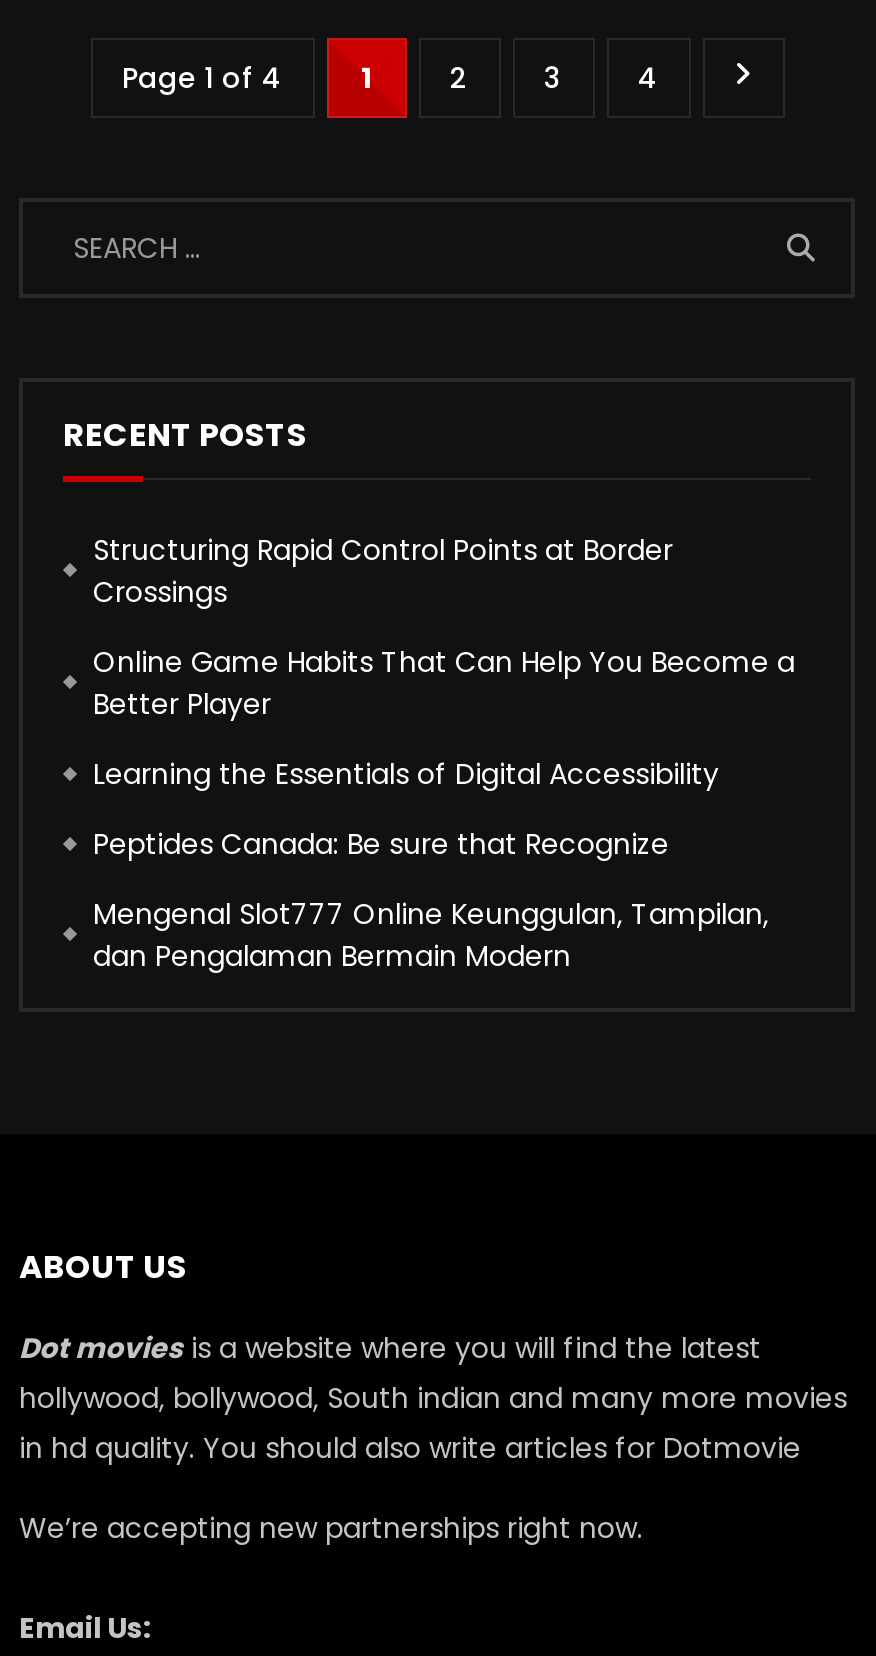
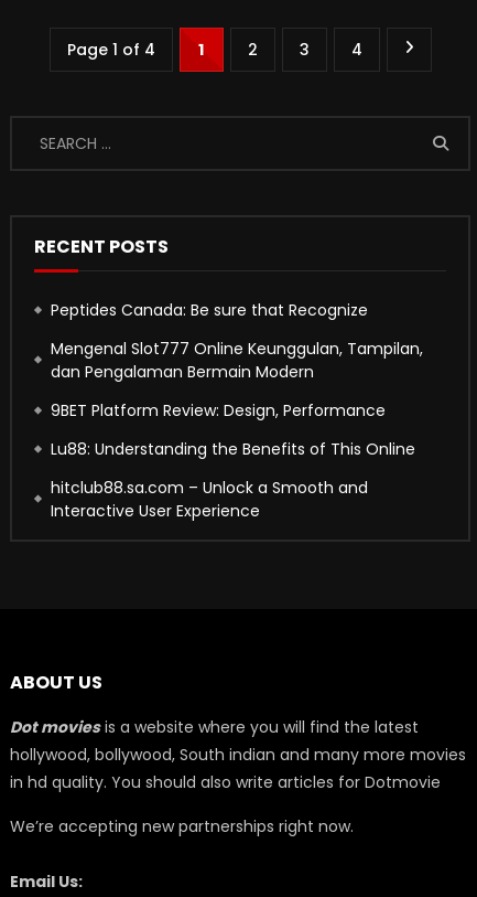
- Structuring Rapid Control Points at Border
- Crossings
- Online Game Habits That Can Help You Become a
- Better Player
- Learning the Essentials of Digital Accessibility

moved up: Peptides Canada: Be sure that Recognize | Mengenal Slot777 Online Keunggulan, Tampilan, | dan Pengalaman Bermain Modern

+ 9BET Platform Review: Design, Performance
+ Lu88: Understanding the Benefits of This Online
+ hitclub88.sa.com – Unlock a Smooth and
+ Interactive User Experience
